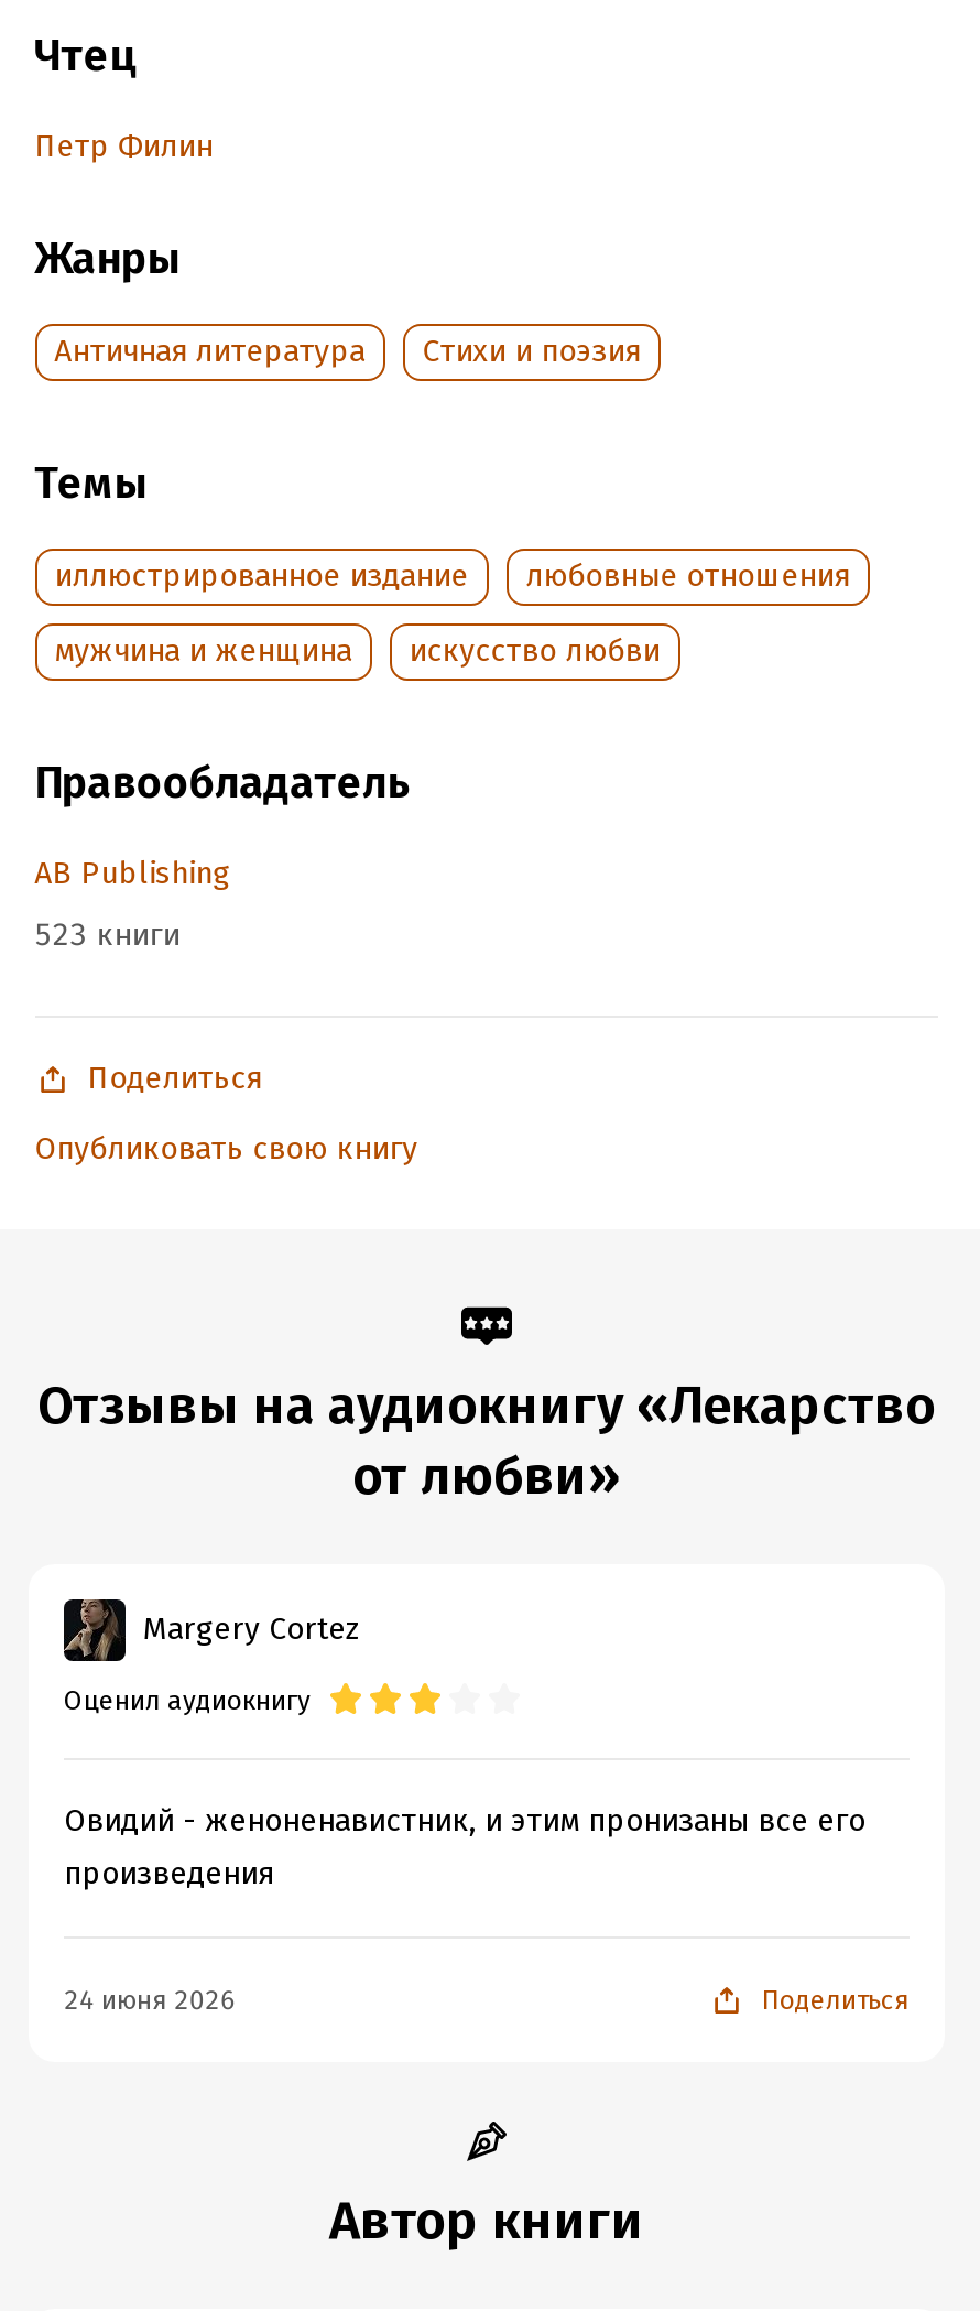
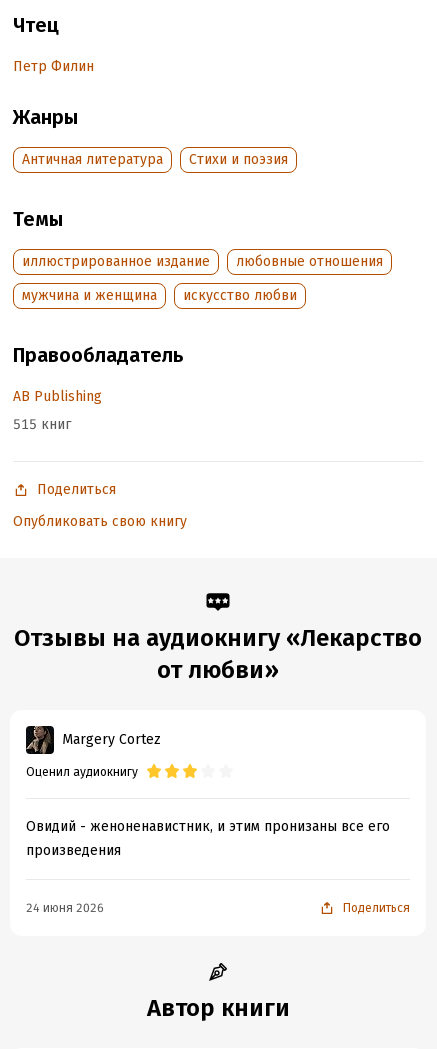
- 523 книги
+ 515 книг
